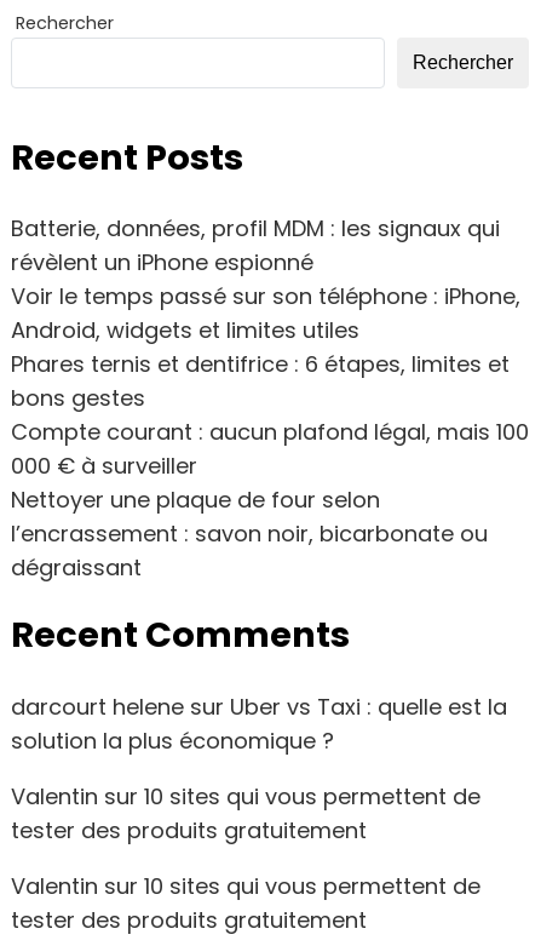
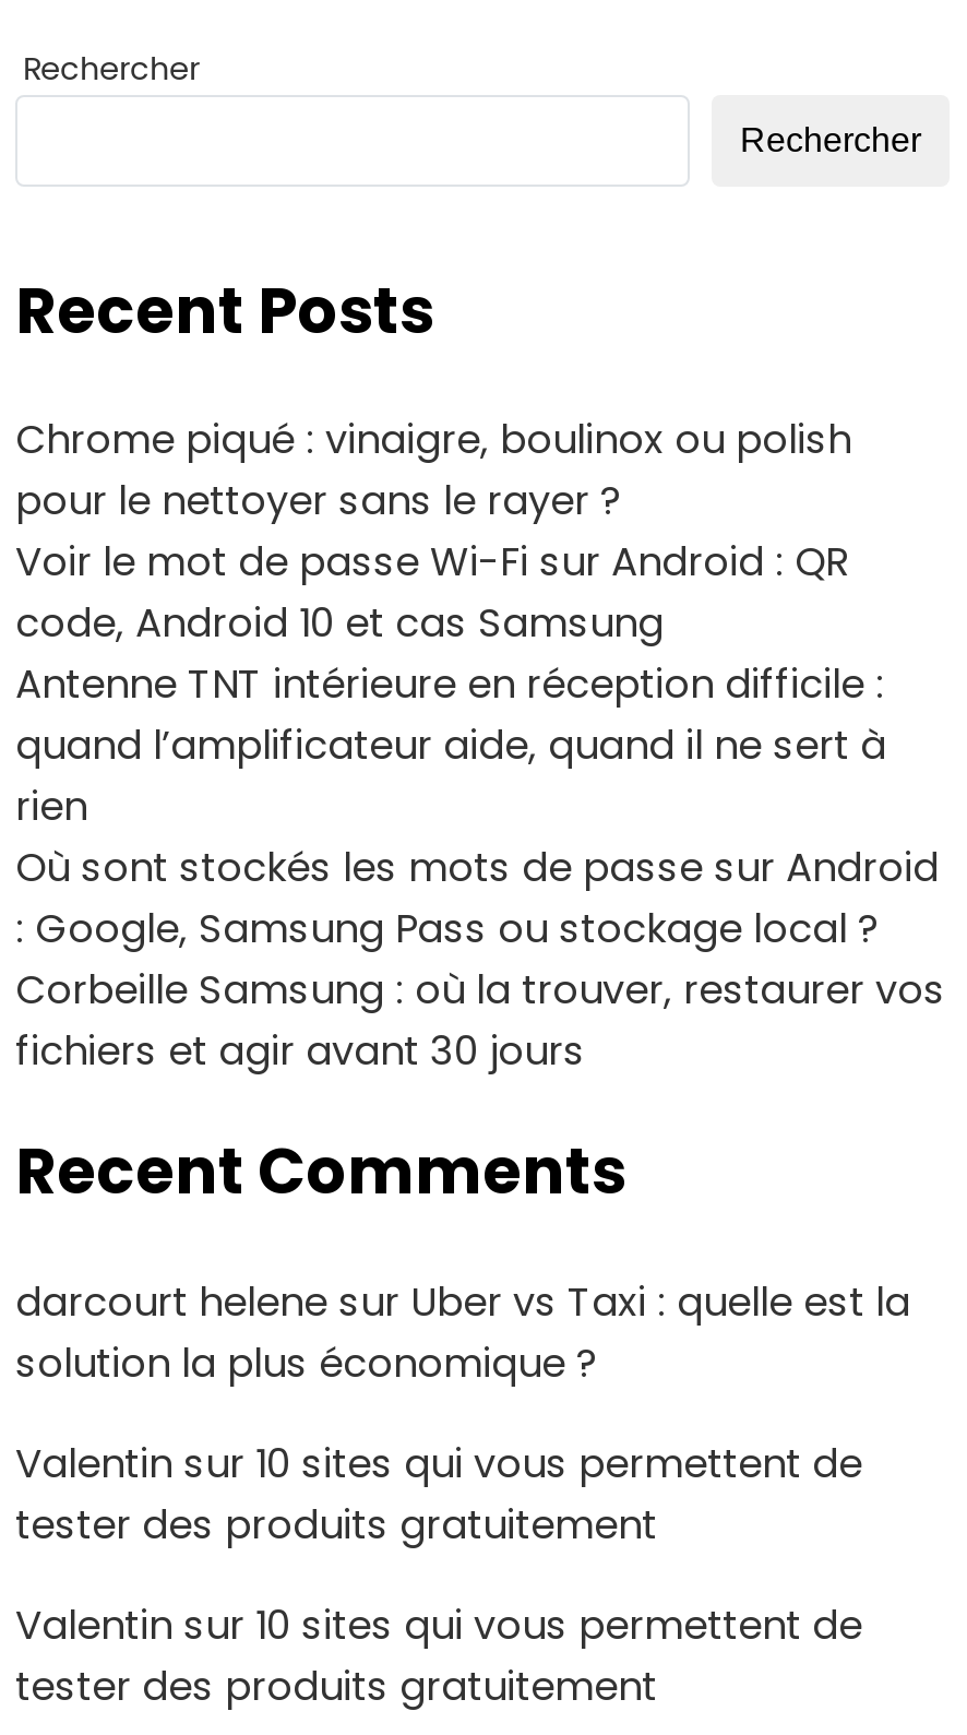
- Batterie, données, profil MDM : les signaux qui
- révèlent un iPhone espionné
- Voir le temps passé sur son téléphone : iPhone,
- Android, widgets et limites utiles
- Phares ternis et dentifrice : 6 étapes, limites et
- bons gestes
- Compte courant : aucun plafond légal, mais 100
- 000 € à surveiller
- Nettoyer une plaque de four selon
- l’encrassement : savon noir, bicarbonate ou
- dégraissant
+ Chrome piqué : vinaigre, boulinox ou polish
+ pour le nettoyer sans le rayer ?
+ Voir le mot de passe Wi-Fi sur Android : QR
+ code, Android 10 et cas Samsung
+ Antenne TNT intérieure en réception difficile :
+ quand l’amplificateur aide, quand il ne sert à
+ rien
+ Où sont stockés les mots de passe sur Android
+ : Google, Samsung Pass ou stockage local ?
+ Corbeille Samsung : où la trouver, restaurer vos
+ fichiers et agir avant 30 jours
